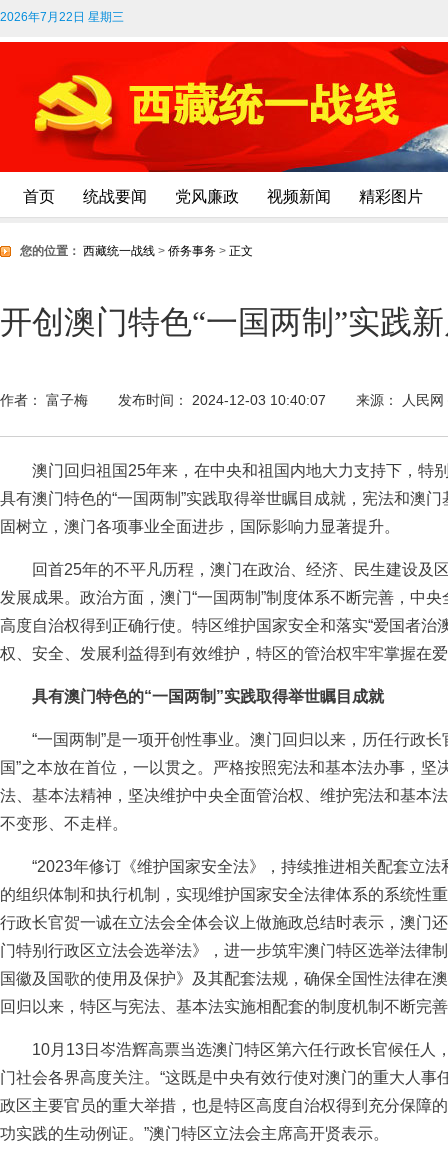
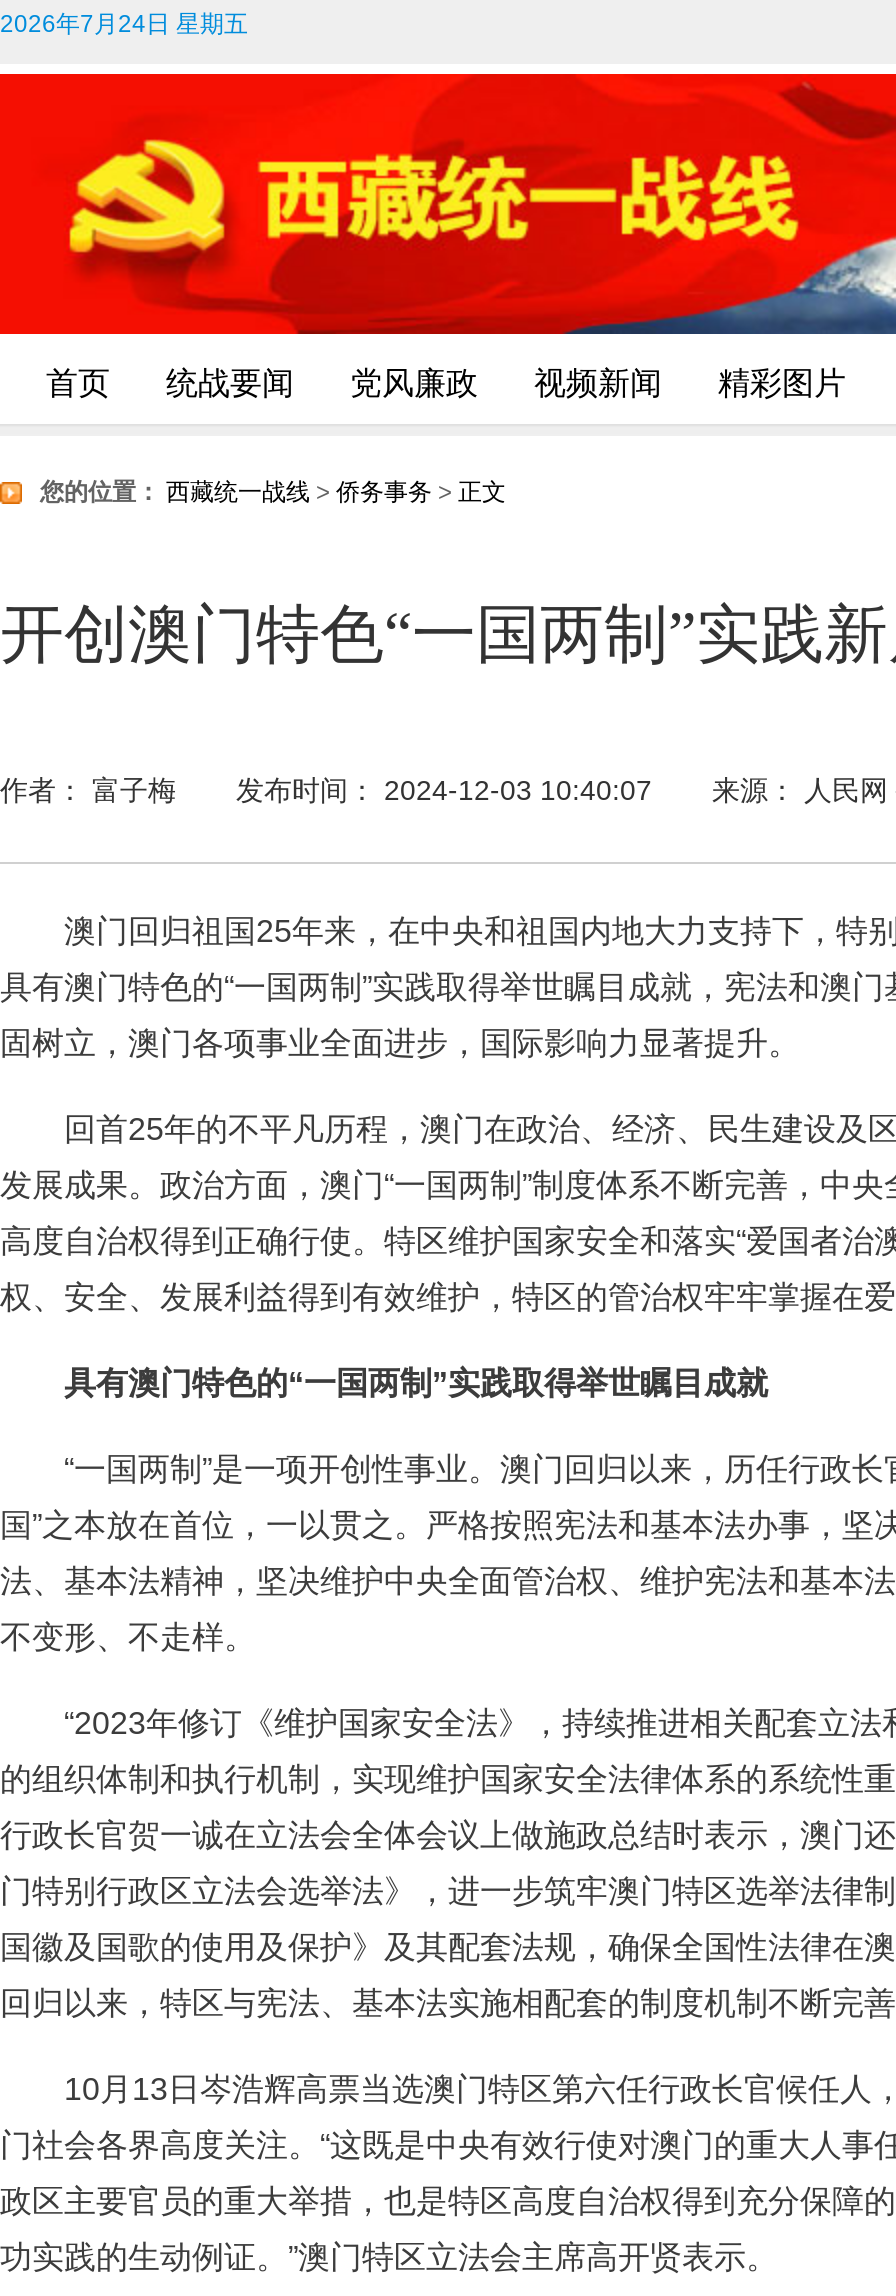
- 2026年7月22日 星期三
+ 2026年7月24日 星期五
